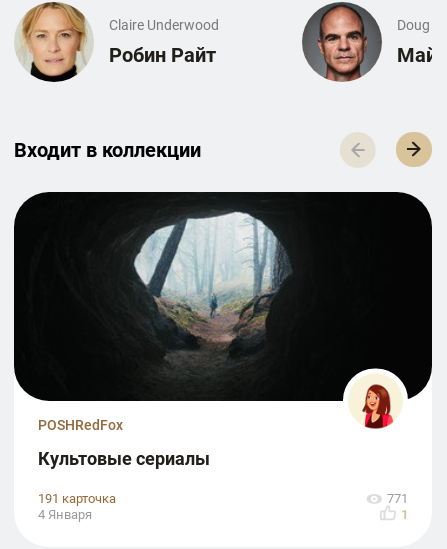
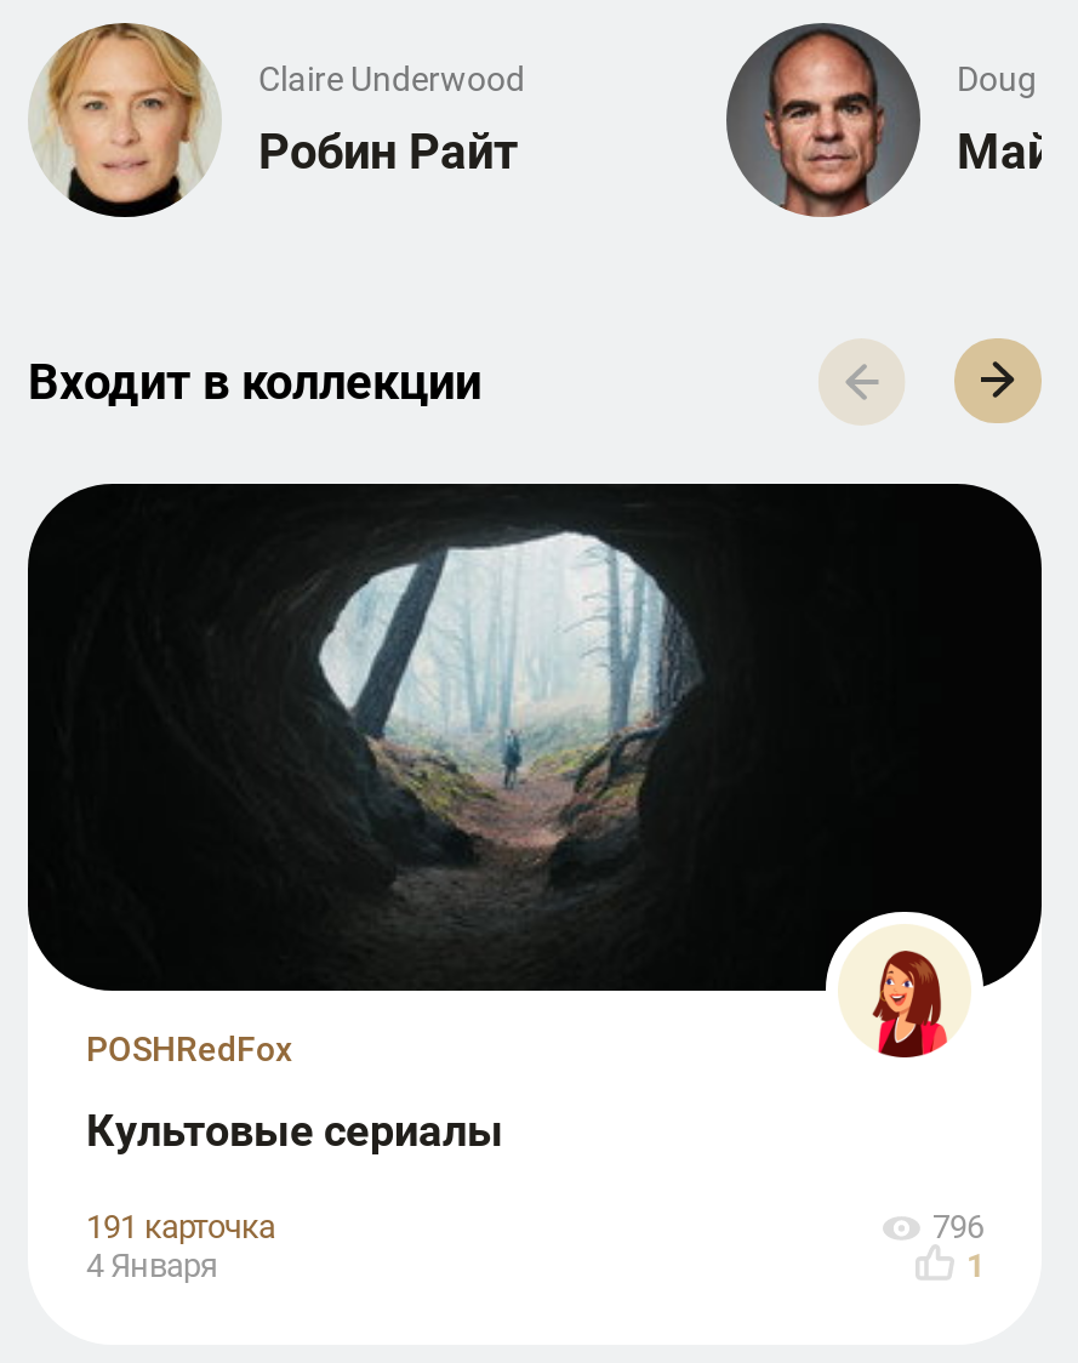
- 771
+ 796
